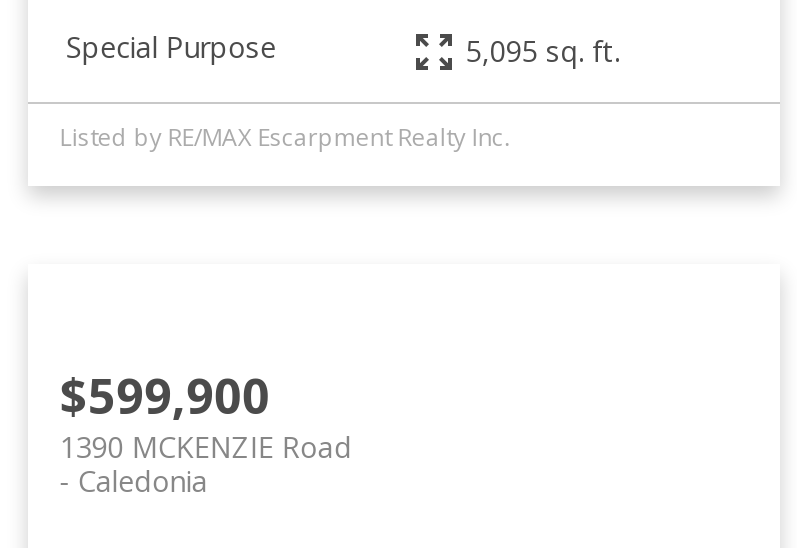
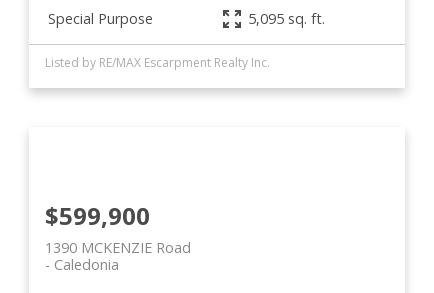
+ $599,900

- $599,900
